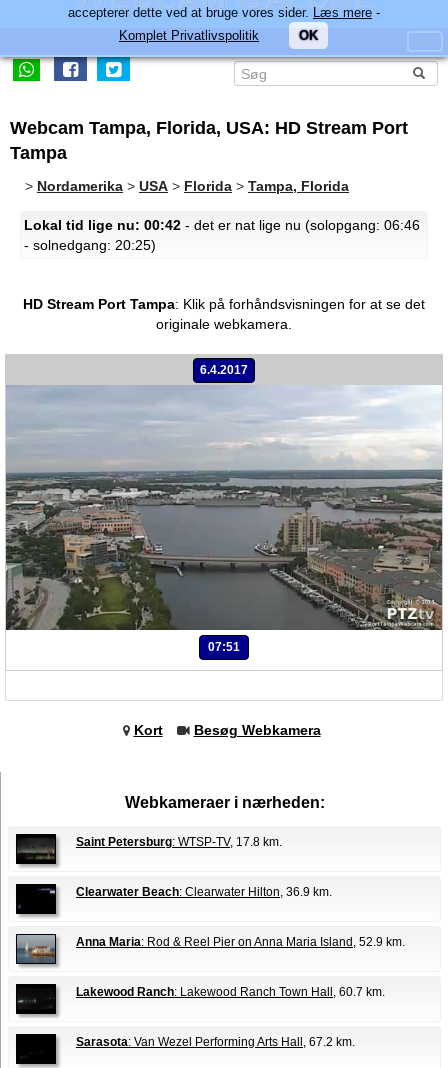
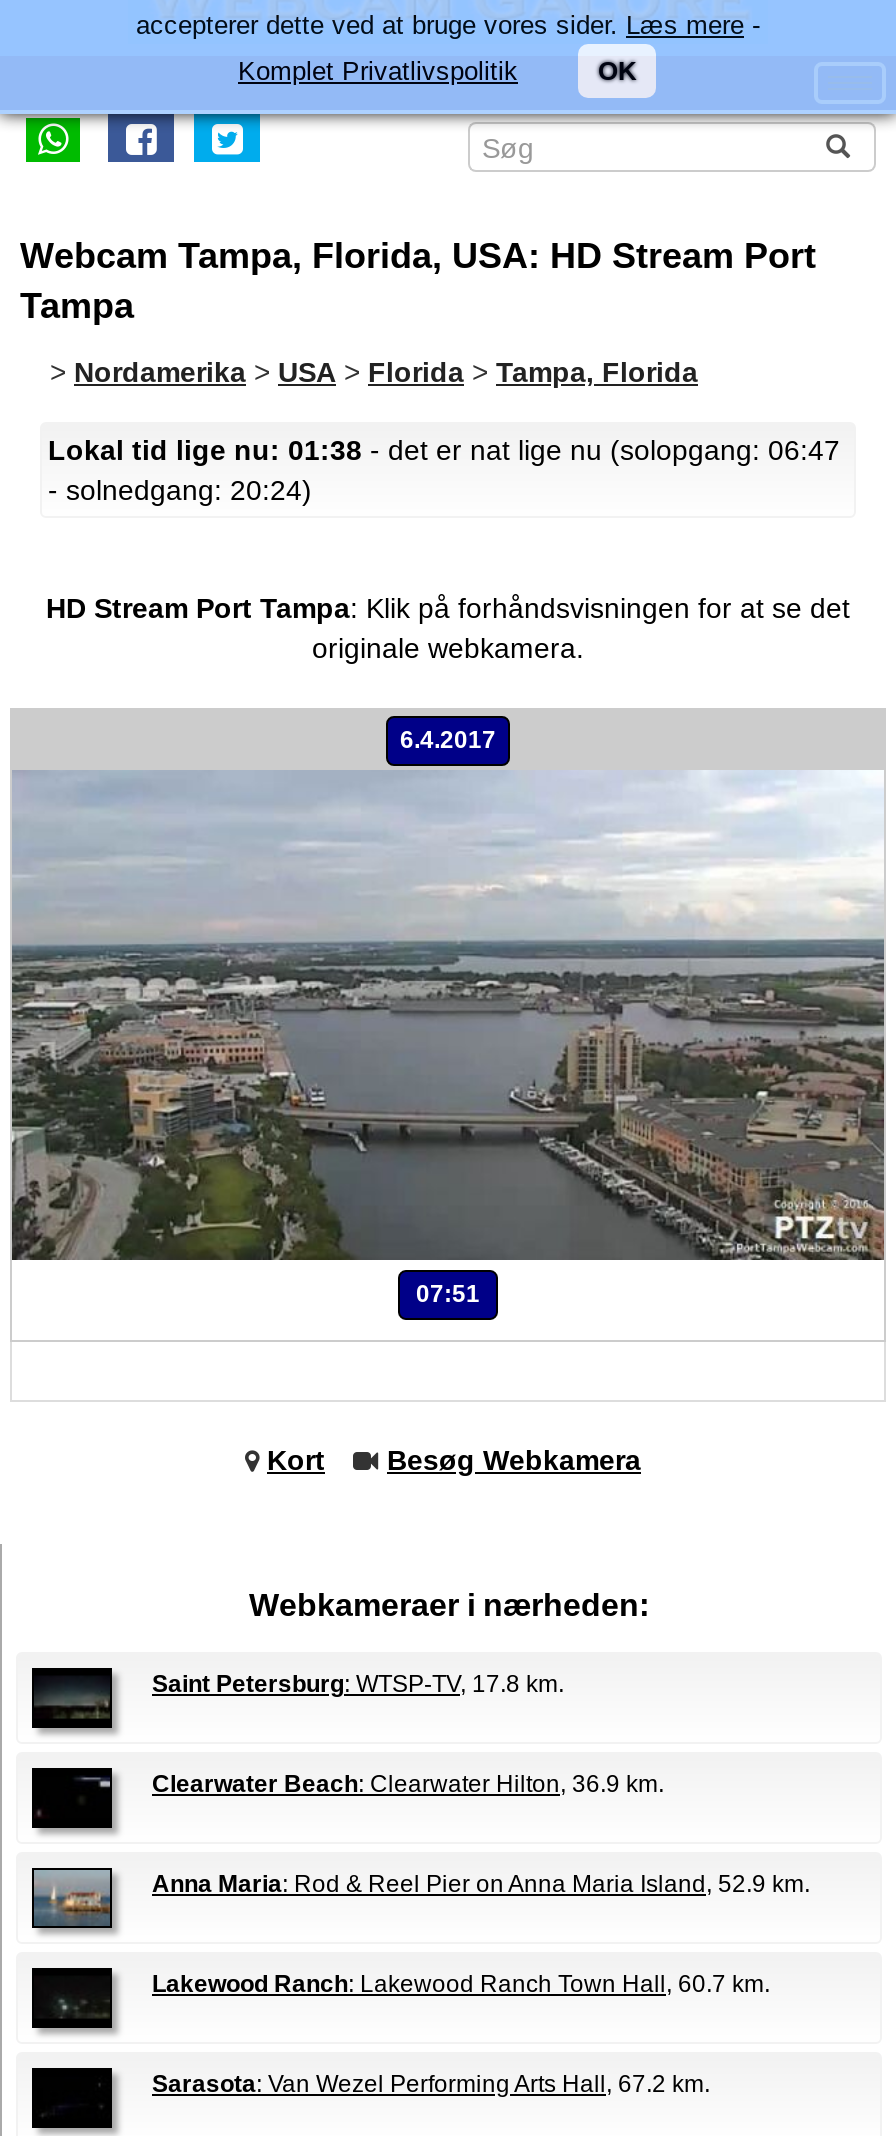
- Lokal tid lige nu: 00:42 - det er nat lige nu (solopgang: 06:46
+ Lokal tid lige nu: 01:38 - det er nat lige nu (solopgang: 06:47

- - solnedgang: 20:25)
+ - solnedgang: 20:24)
